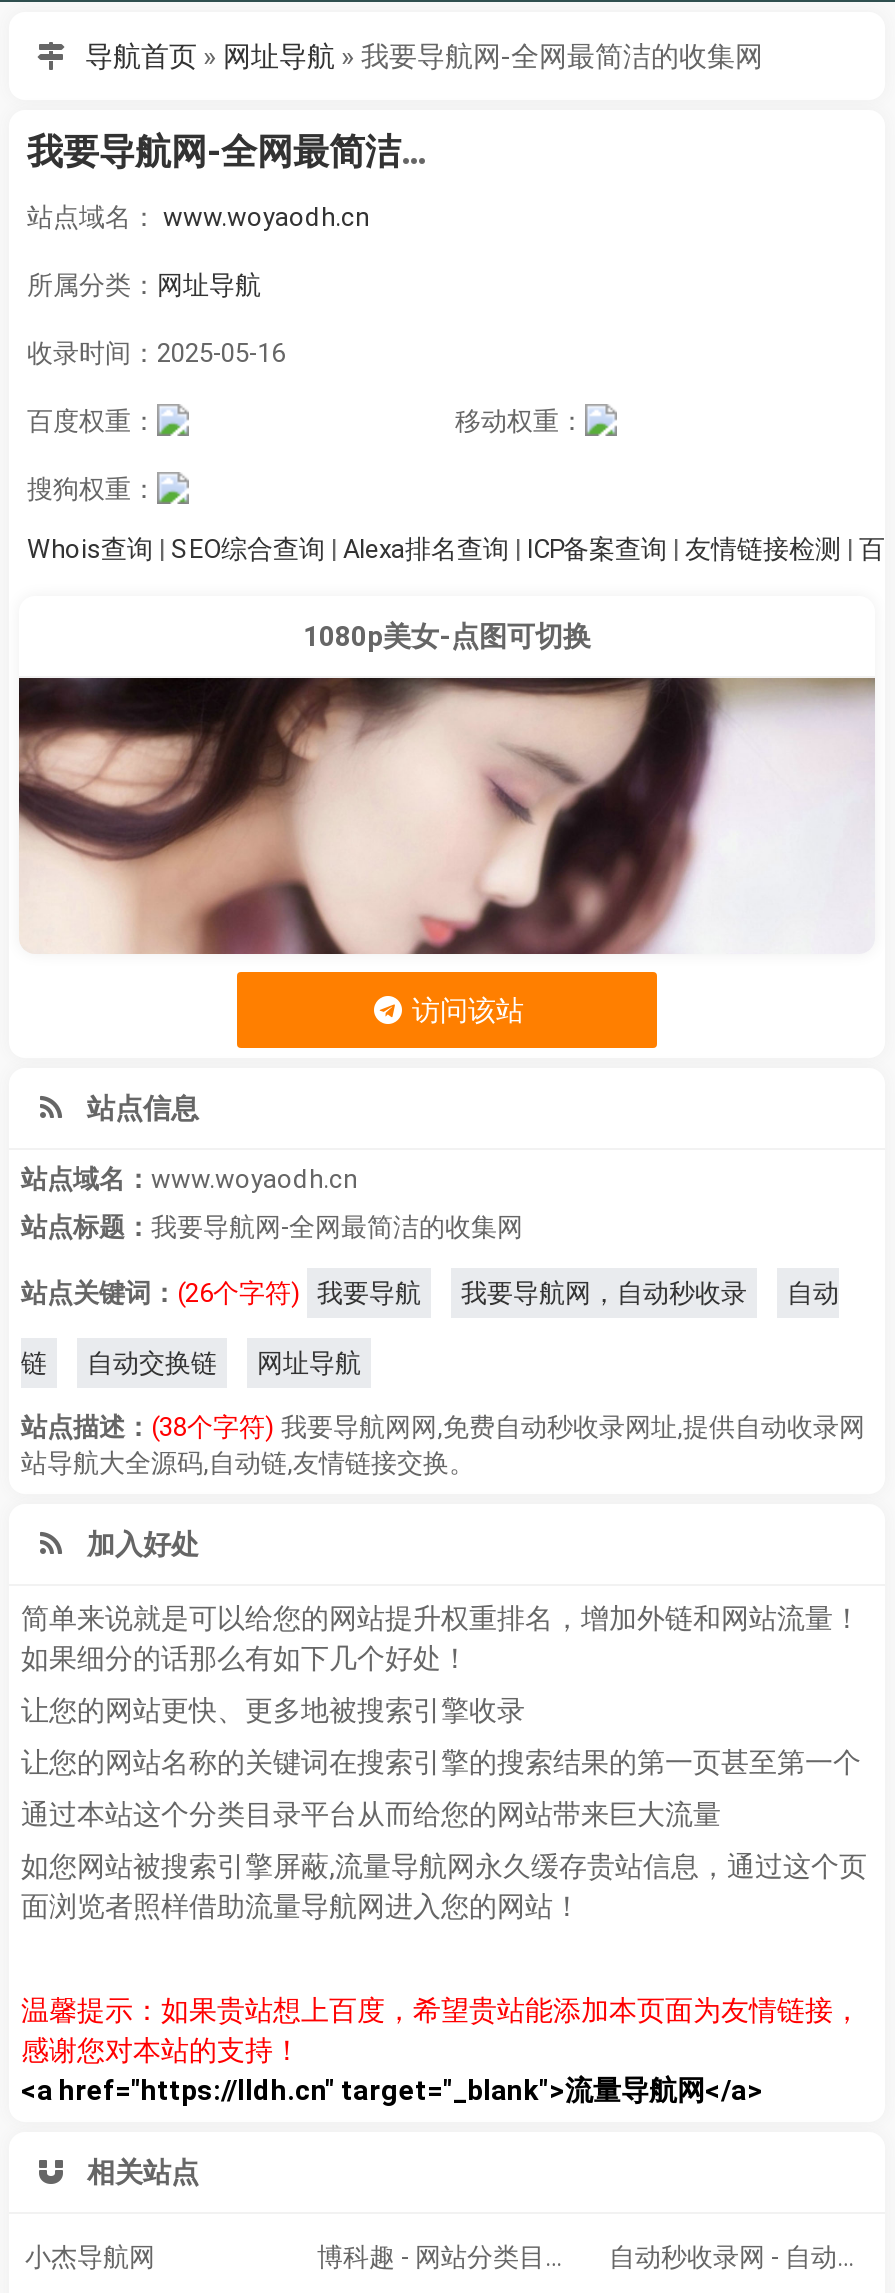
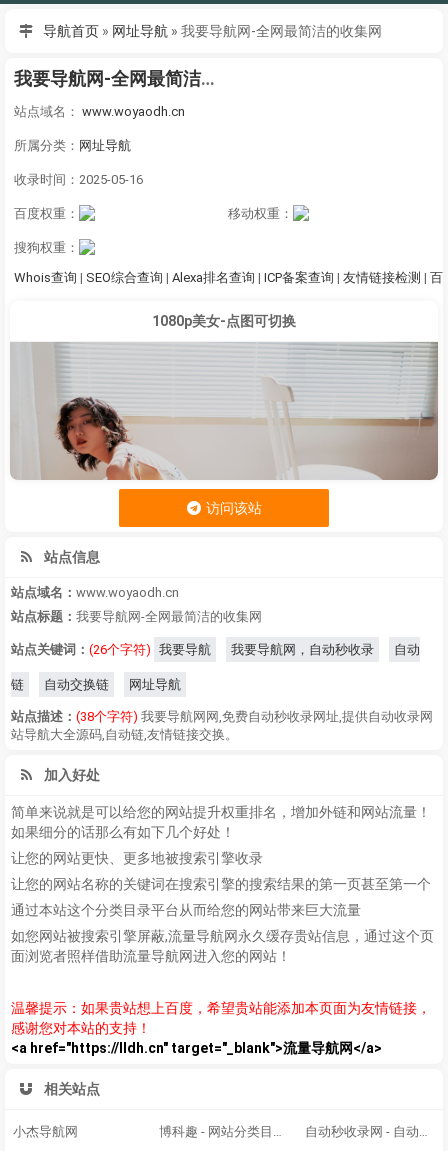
- [image]
+ [image]
